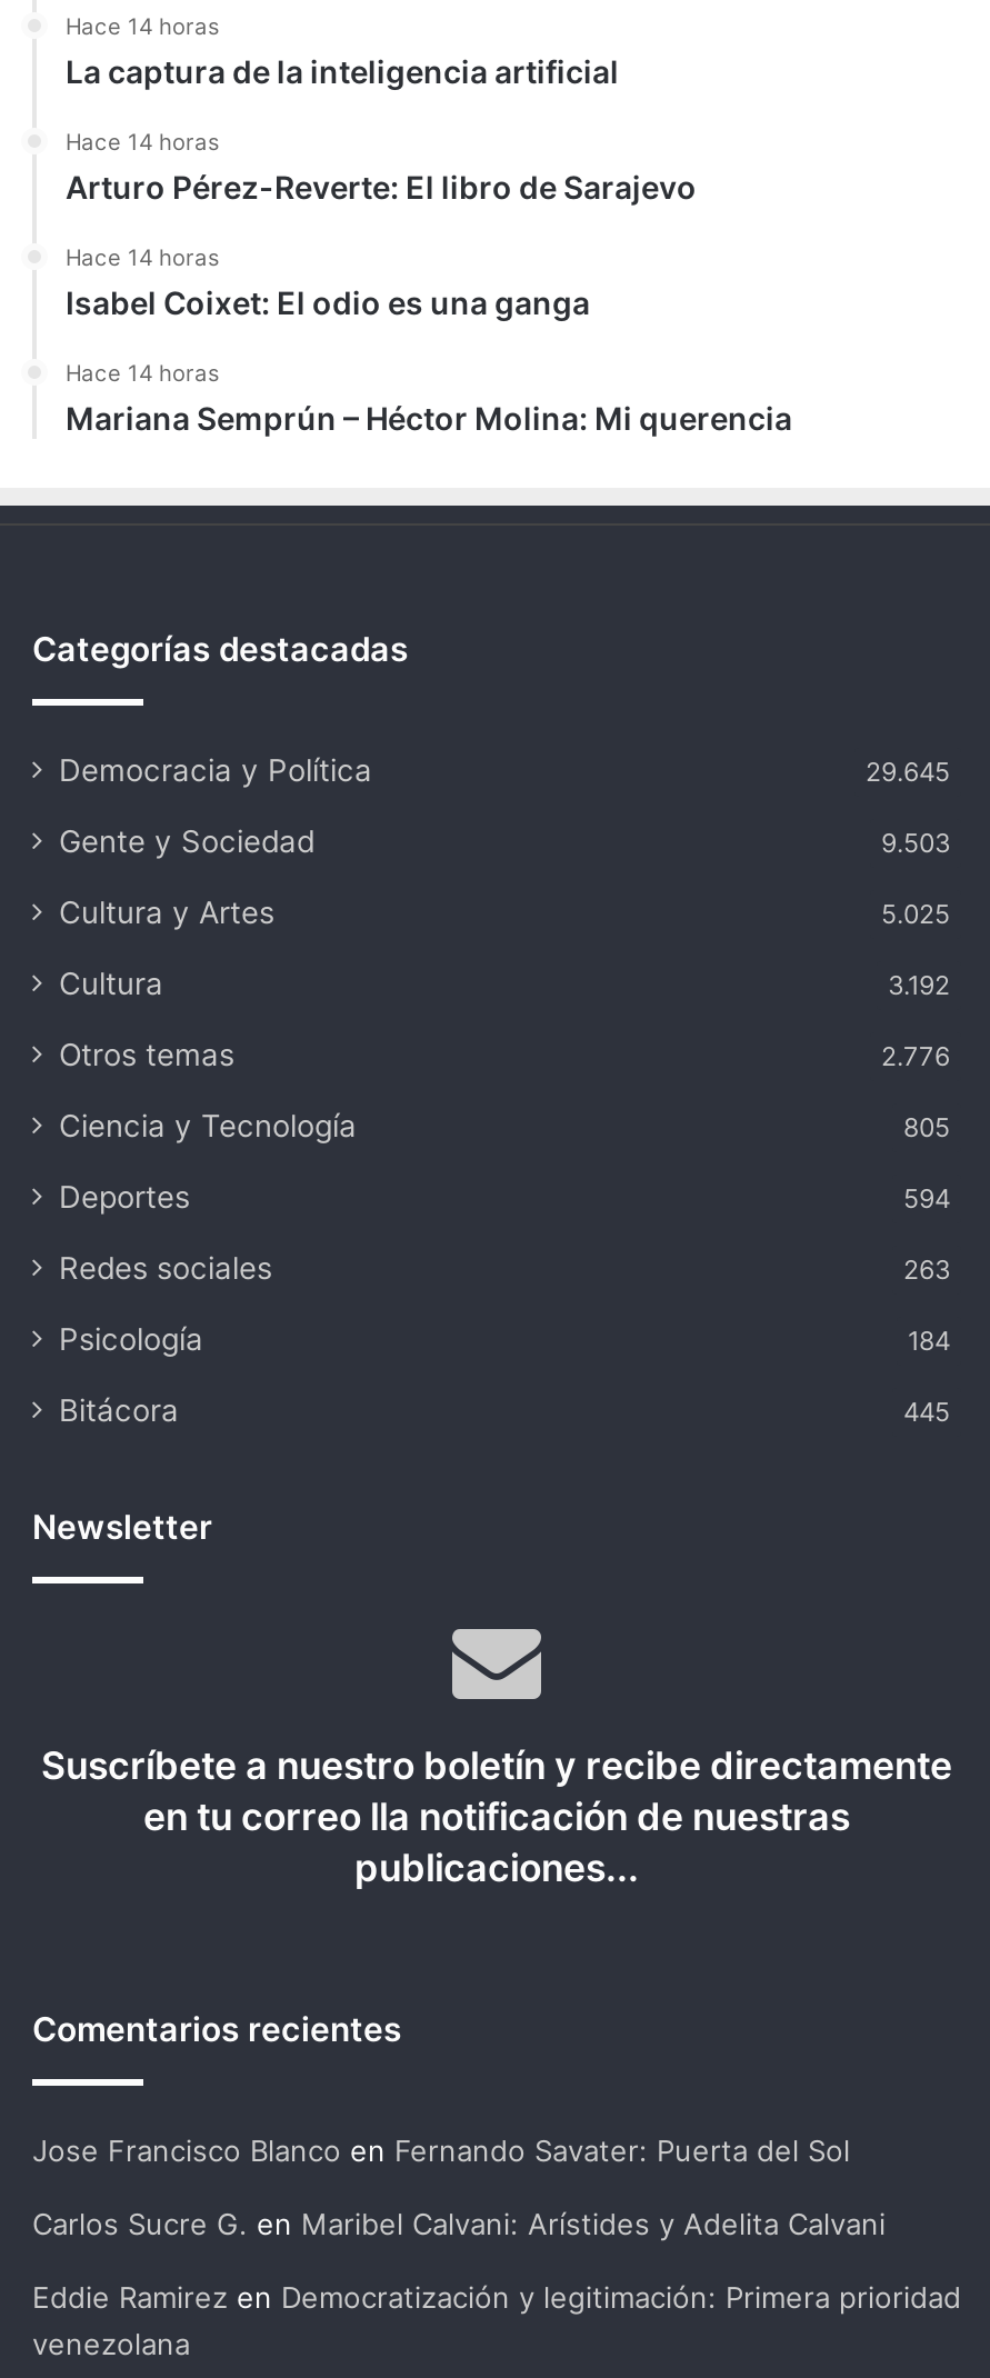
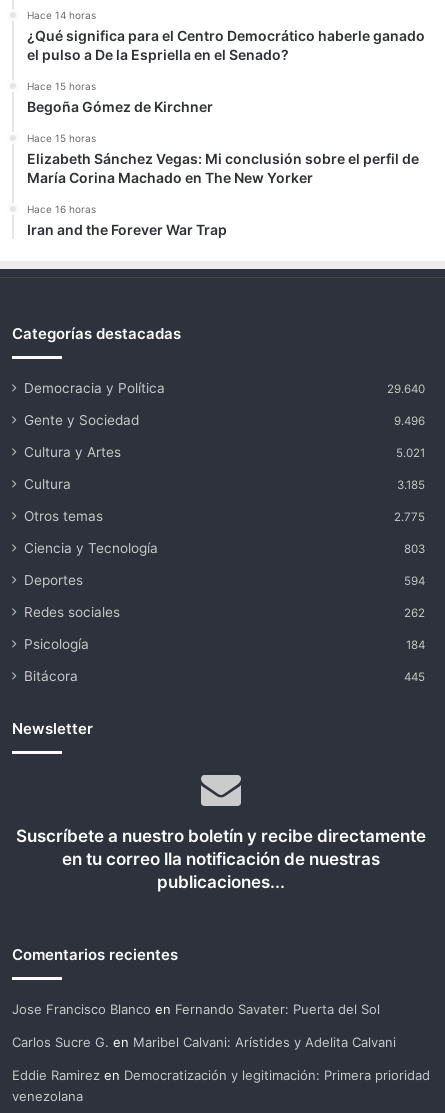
- La captura de la inteligencia artificial
+ ¿Qué significa para el Centro Democrático haberle ganado
+ el pulso a De la Espriella en el Senado?

- Hace 14 horas
- Arturo Pérez-Reverte: El libro de Sarajevo
+ Hace 15 horas
+ Begoña Gómez de Kirchner

- Hace 14 horas
- Isabel Coixet: El odio es una ganga
+ Hace 15 horas
+ Elizabeth Sánchez Vegas: Mi conclusión sobre el perfil de
+ María Corina Machado en The New Yorker

- Hace 14 horas
- Mariana Semprún – Héctor Molina: Mi querencia
+ Hace 16 horas
+ Iran and the Forever War Trap

- 29.645
+ 29.640

- 9.503
+ 9.496

- 5.025
+ 5.021

- 3.192
+ 3.185

- 2.776
+ 2.775

- 805
+ 803

- 263
+ 262
